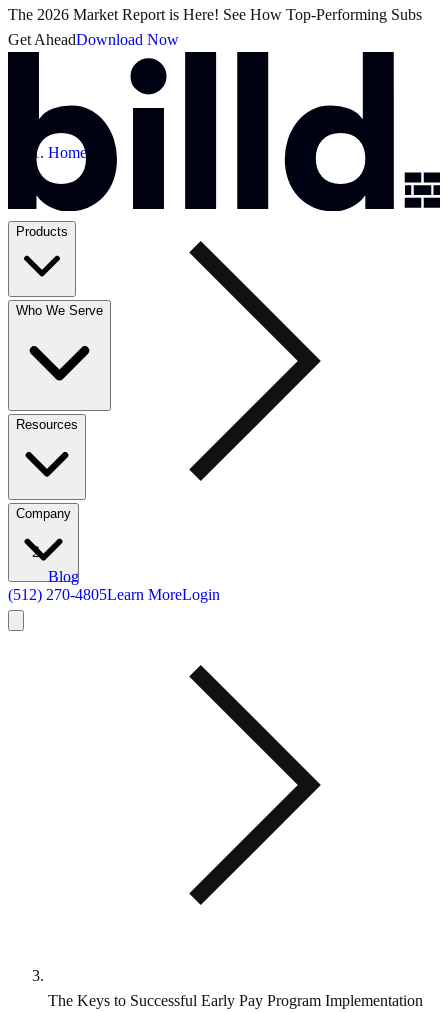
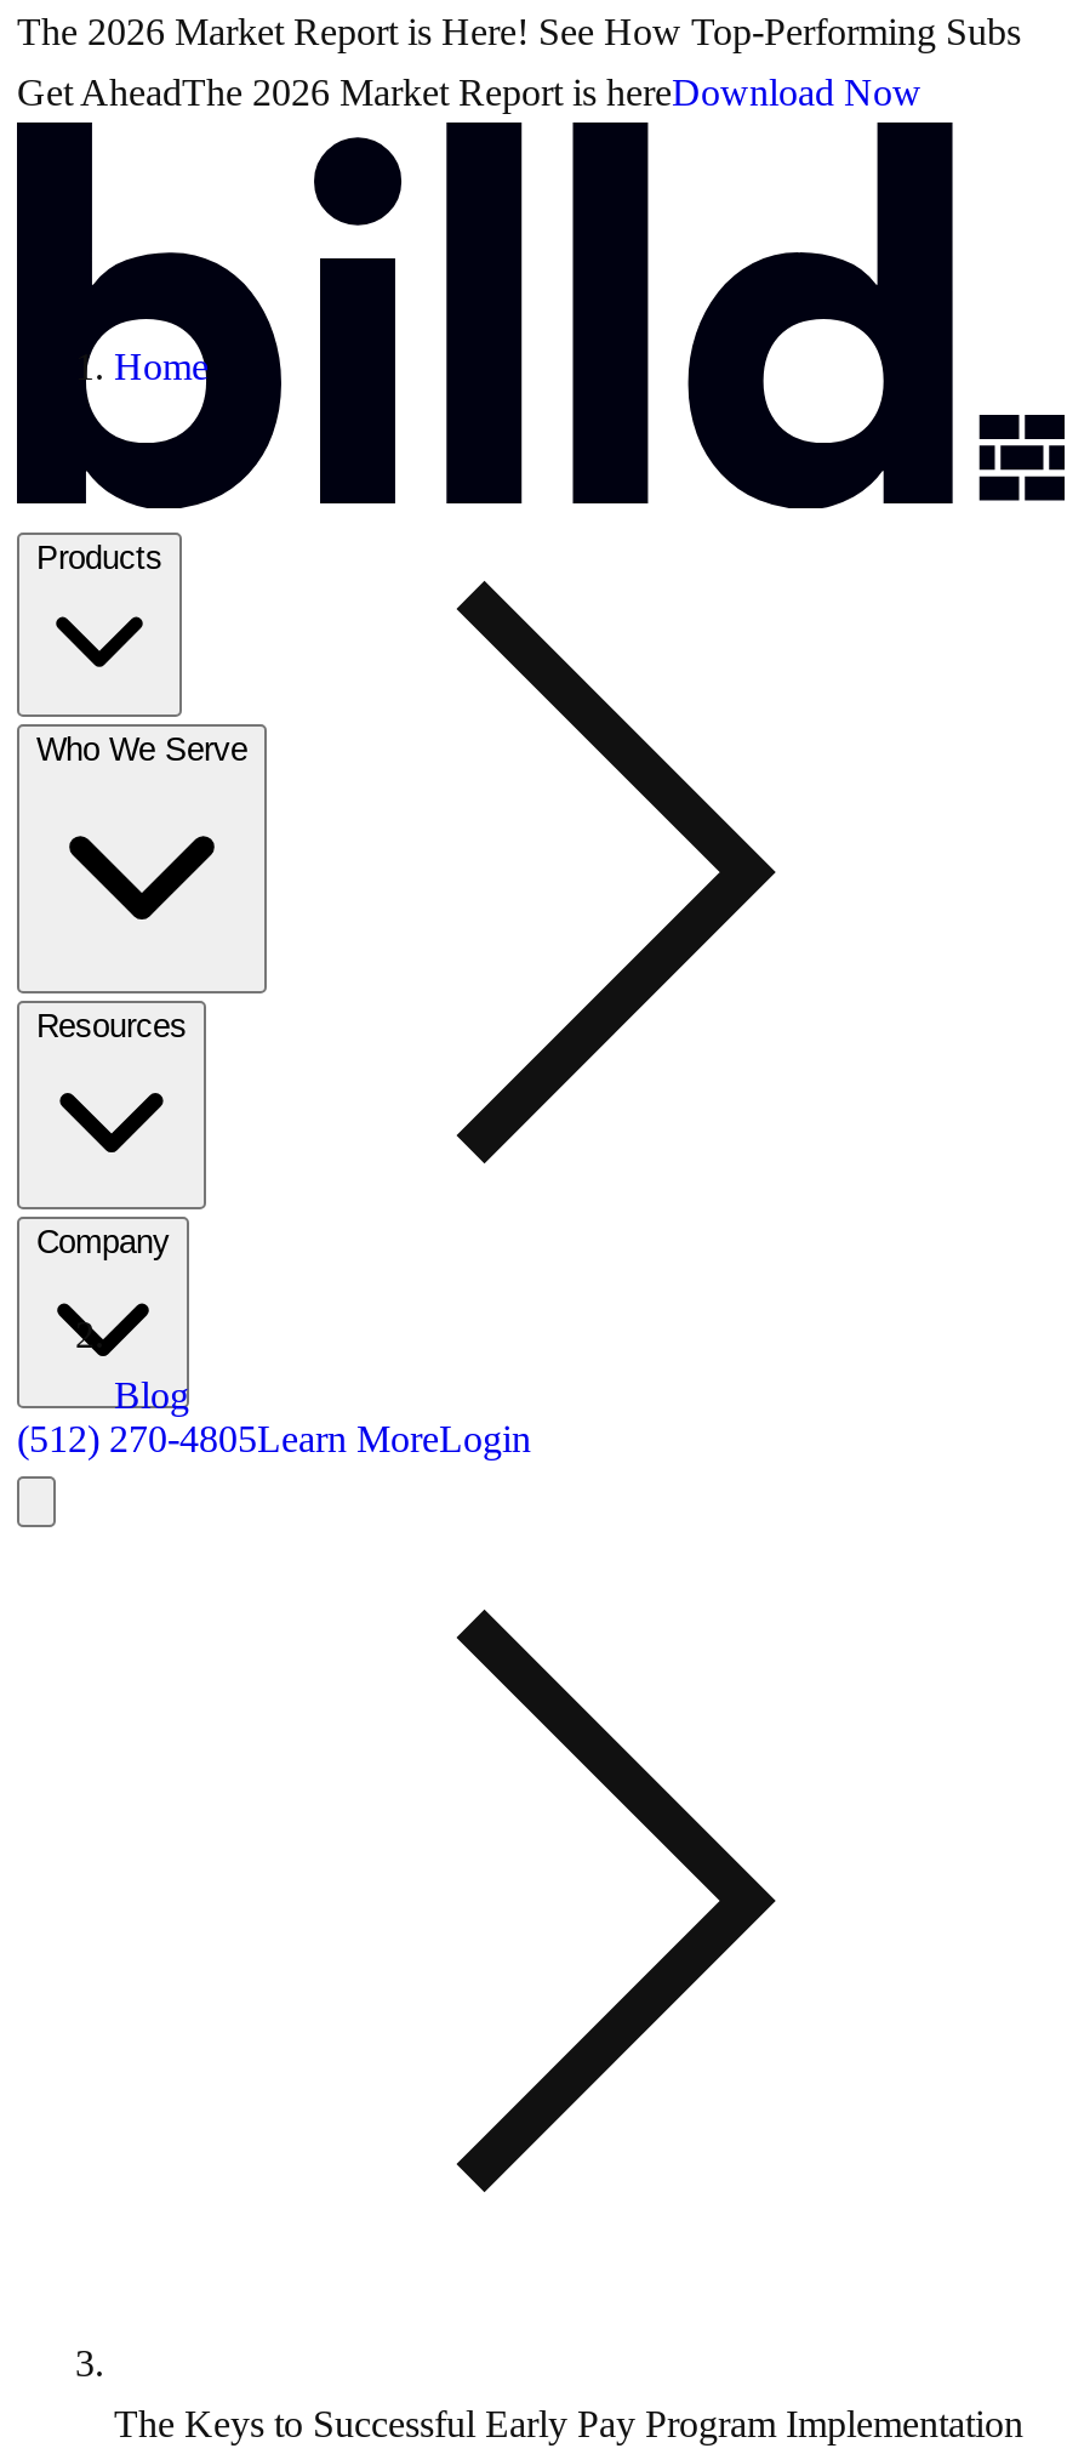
- Get AheadDownload Now
+ Get AheadThe 2026 Market Report is hereDownload Now
